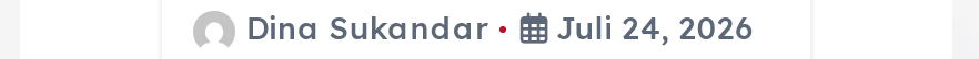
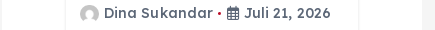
- Dina Sukandar Juli 24, 2026
+ Dina Sukandar Juli 21, 2026
